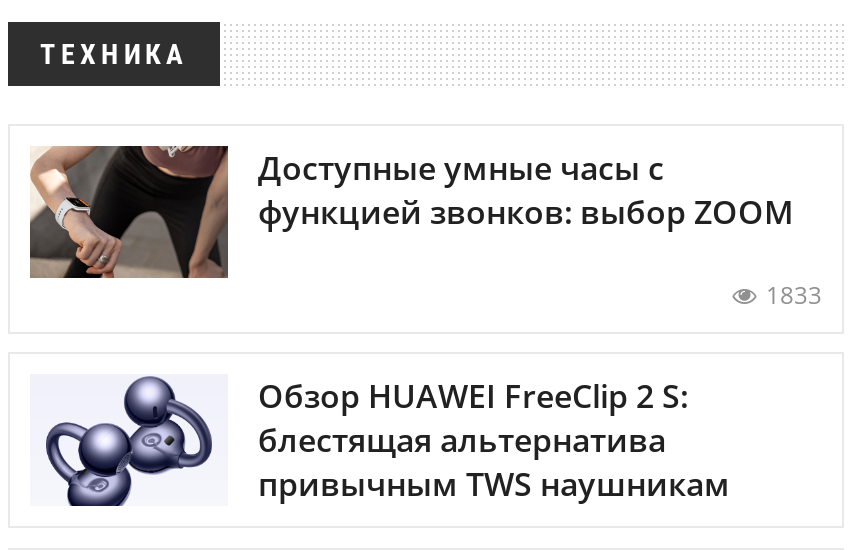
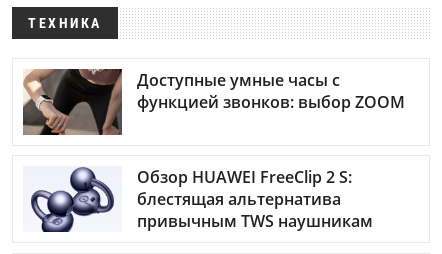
- 1833
